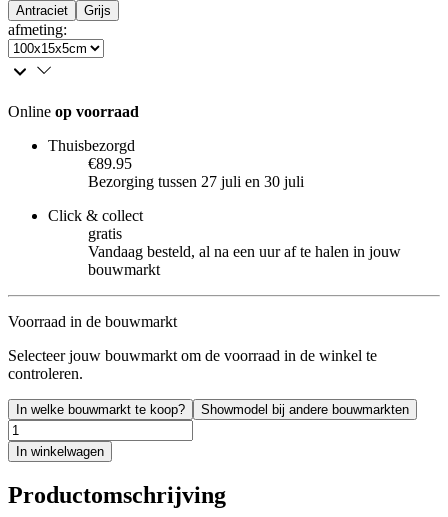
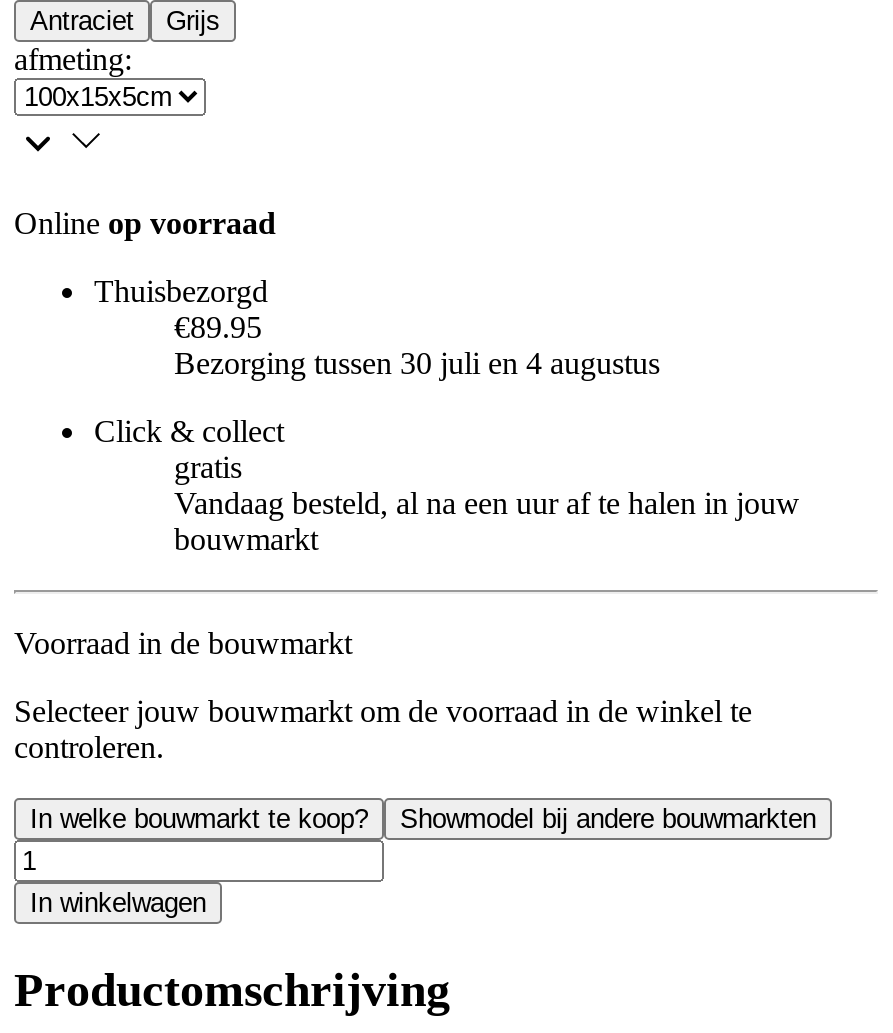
- Bezorging tussen 27 juli en 30 juli
+ Bezorging tussen 30 juli en 4 augustus
